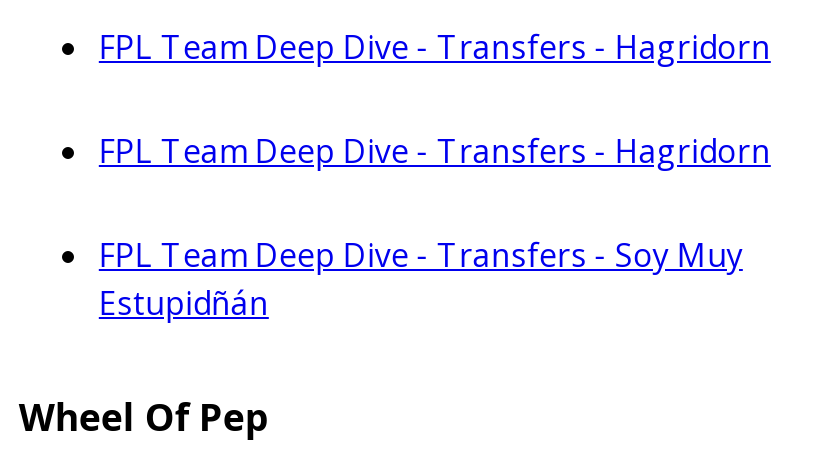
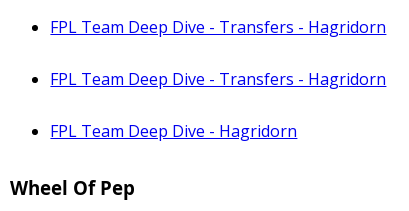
- FPL Team Deep Dive - Transfers - Soy Muy
- Estupidñán
+ FPL Team Deep Dive - Hagridorn
